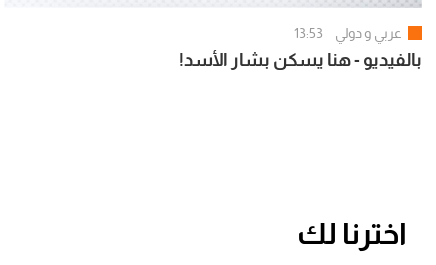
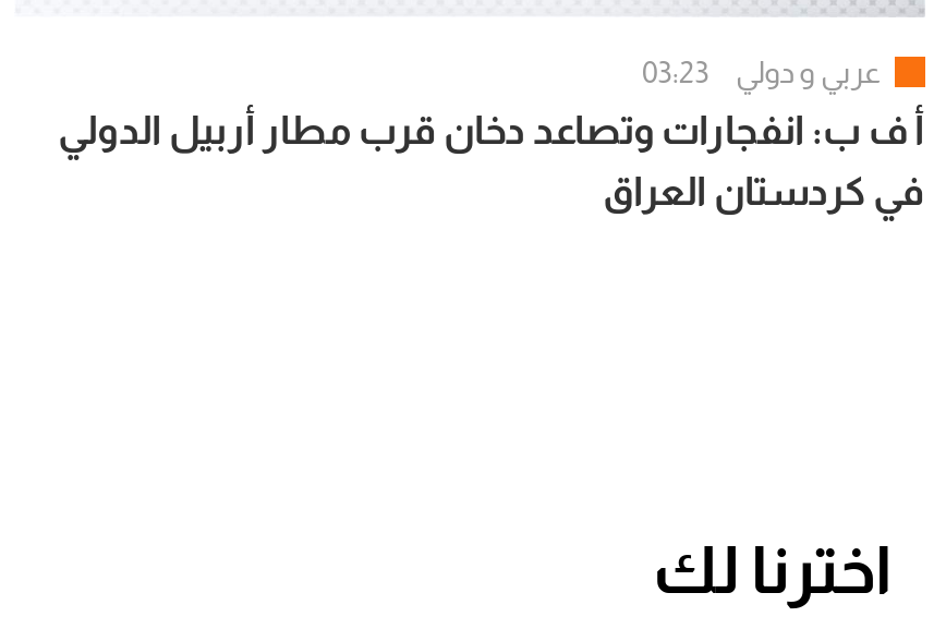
- 13:53
- بالفيديو - هنا يسكن بشار الأسد!
+ 03:23
+ أ ف ب: انفجارات وتصاعد دخان قرب مطار أربيل الدولي
+ في كردستان العراق
